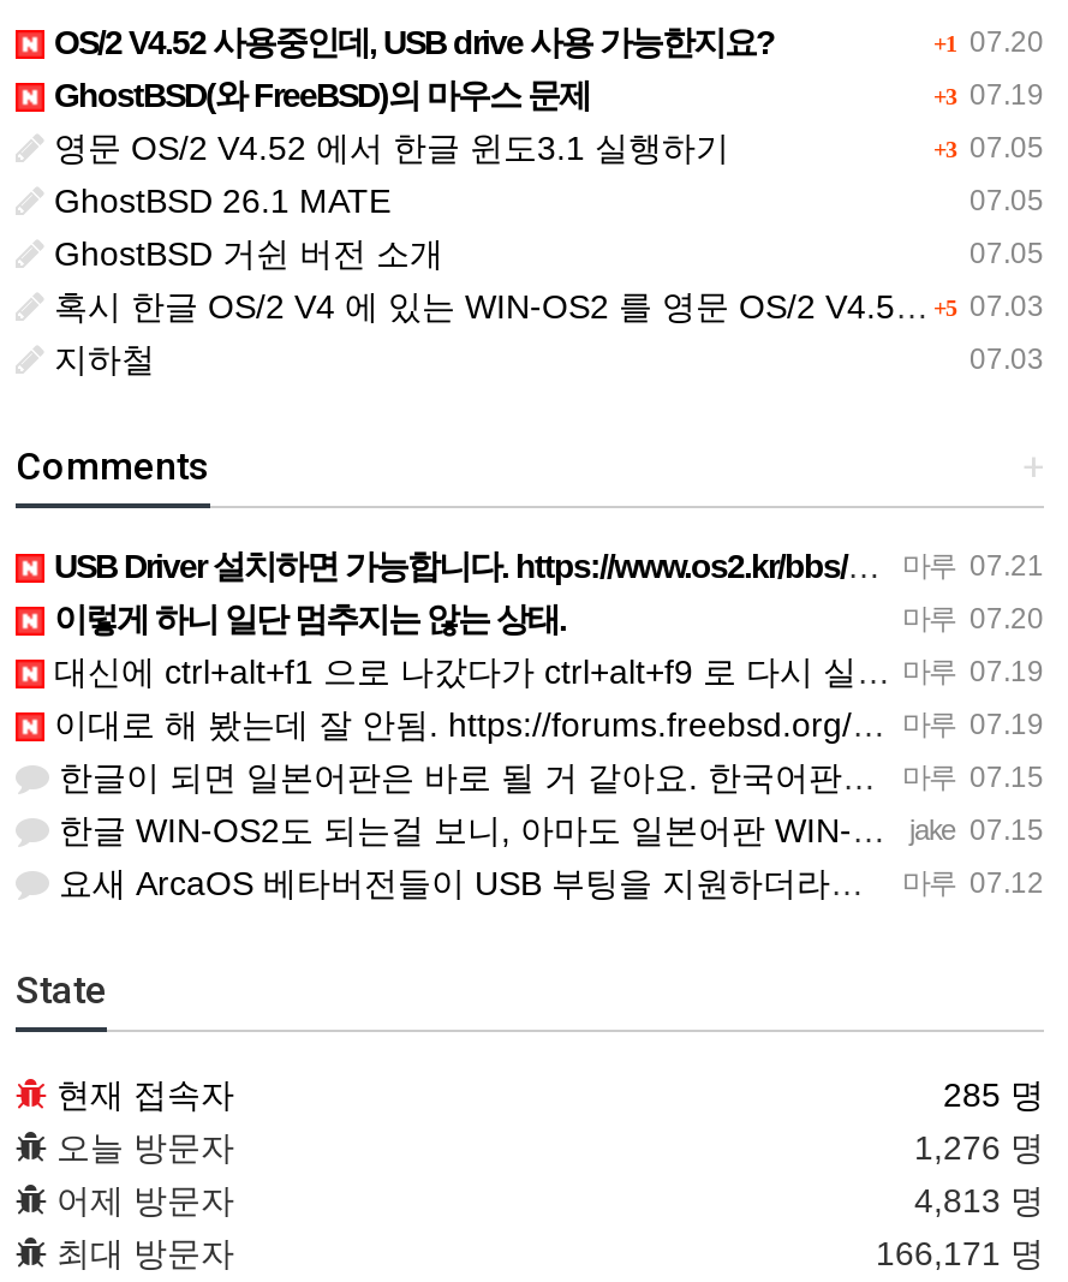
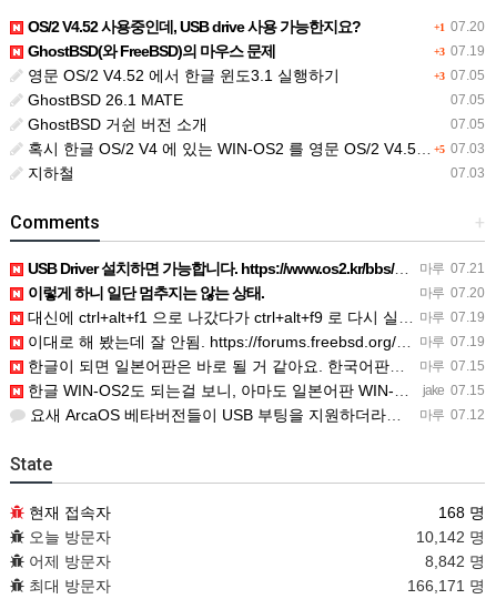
- 285 명
+ 168 명

- 1,276 명
+ 10,142 명

- 4,813 명
+ 8,842 명
